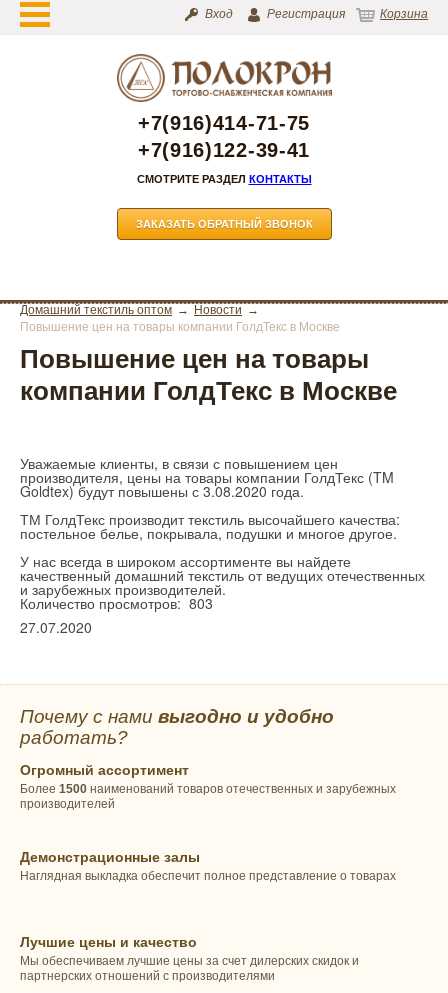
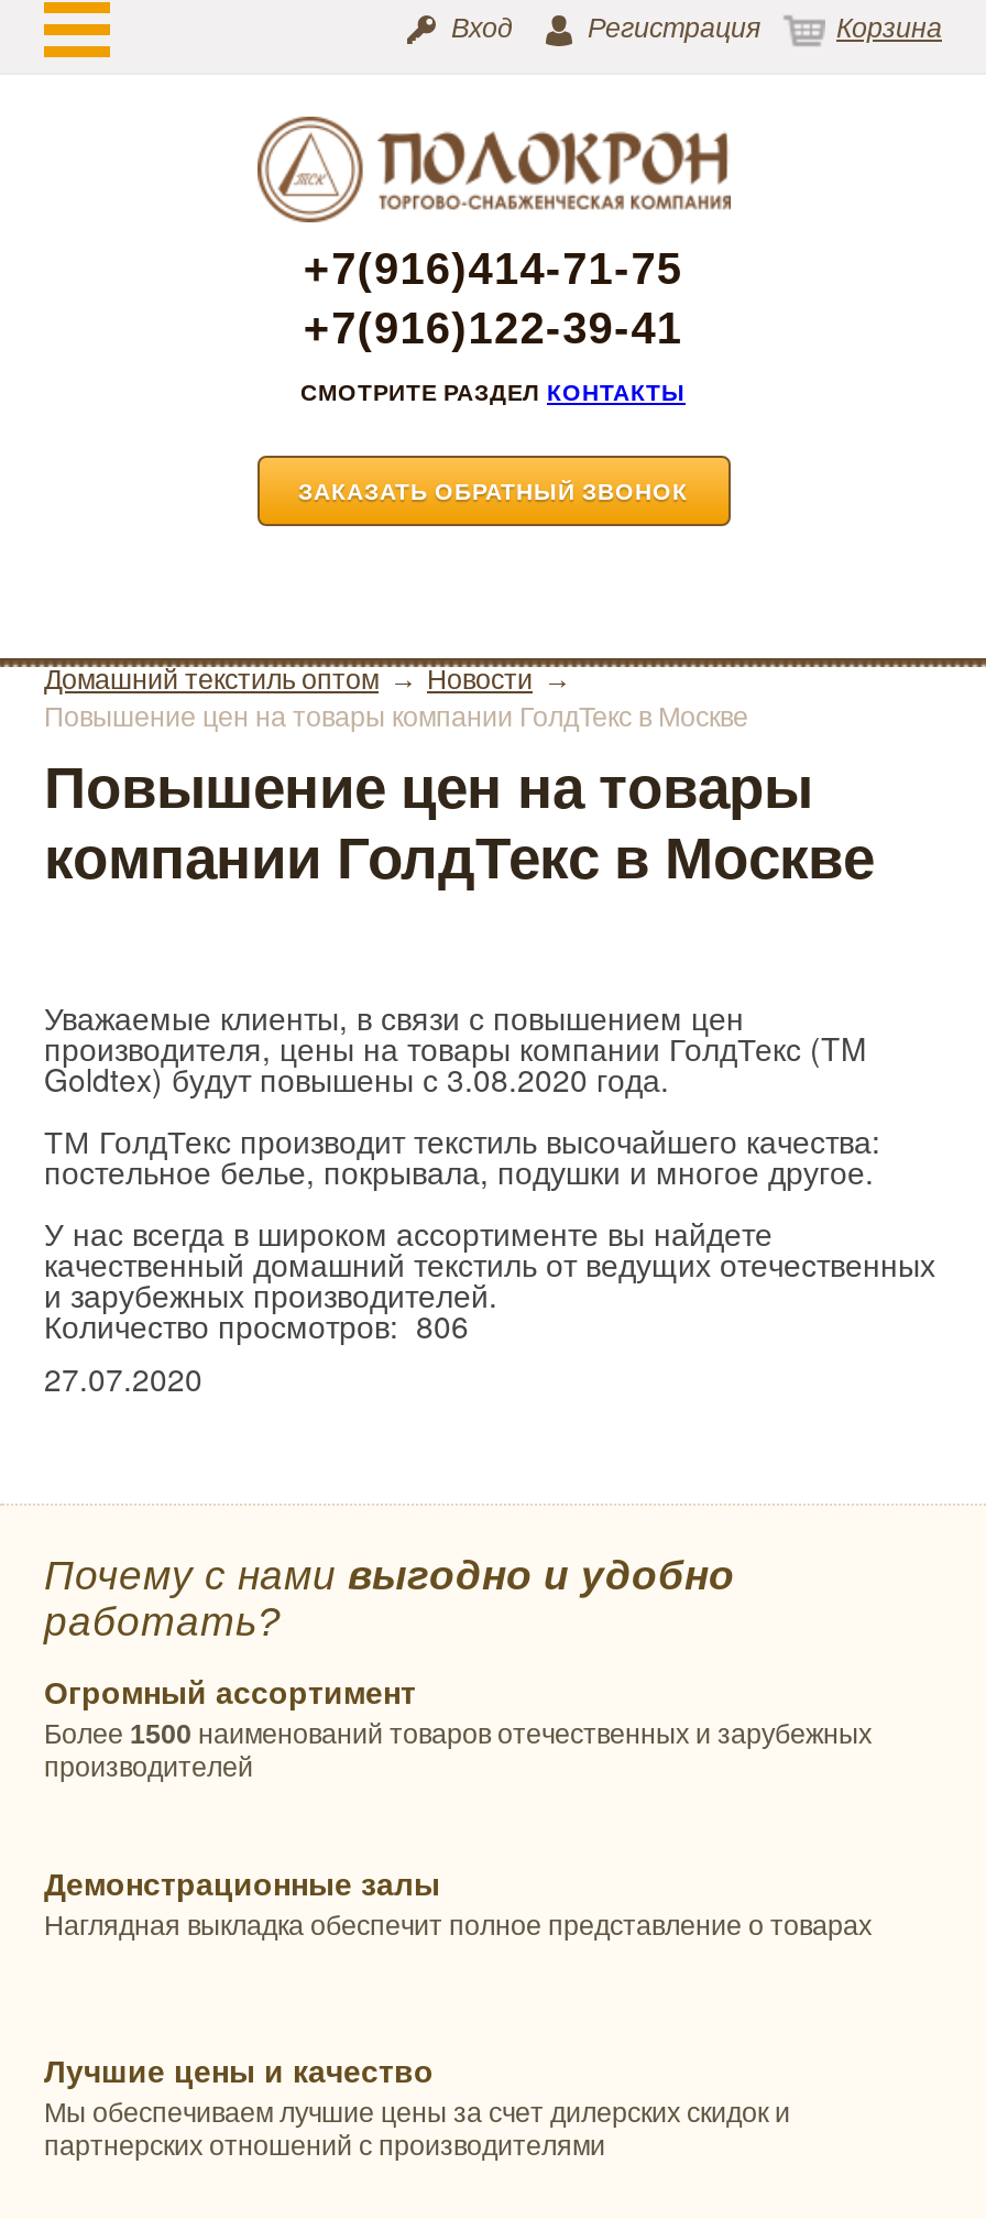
- Количество просмотров: 803
+ Количество просмотров: 806
